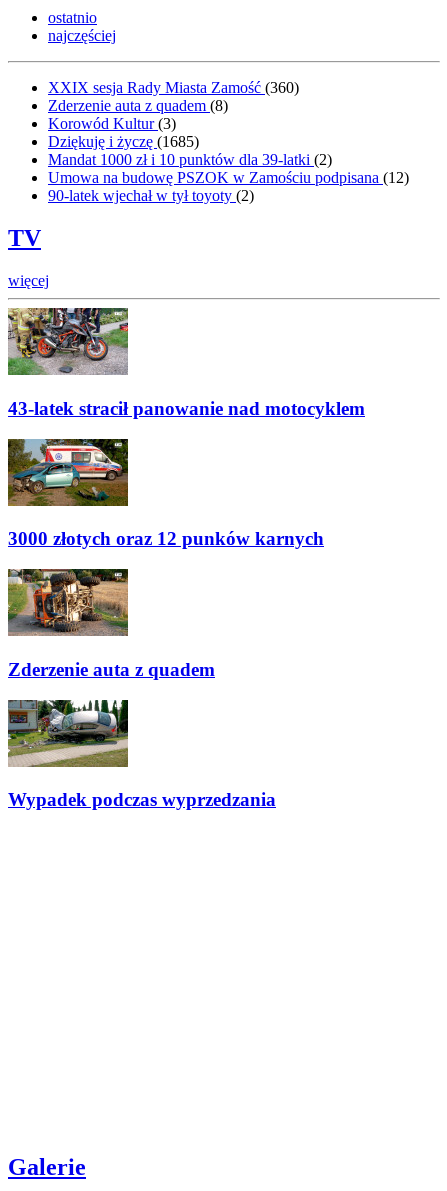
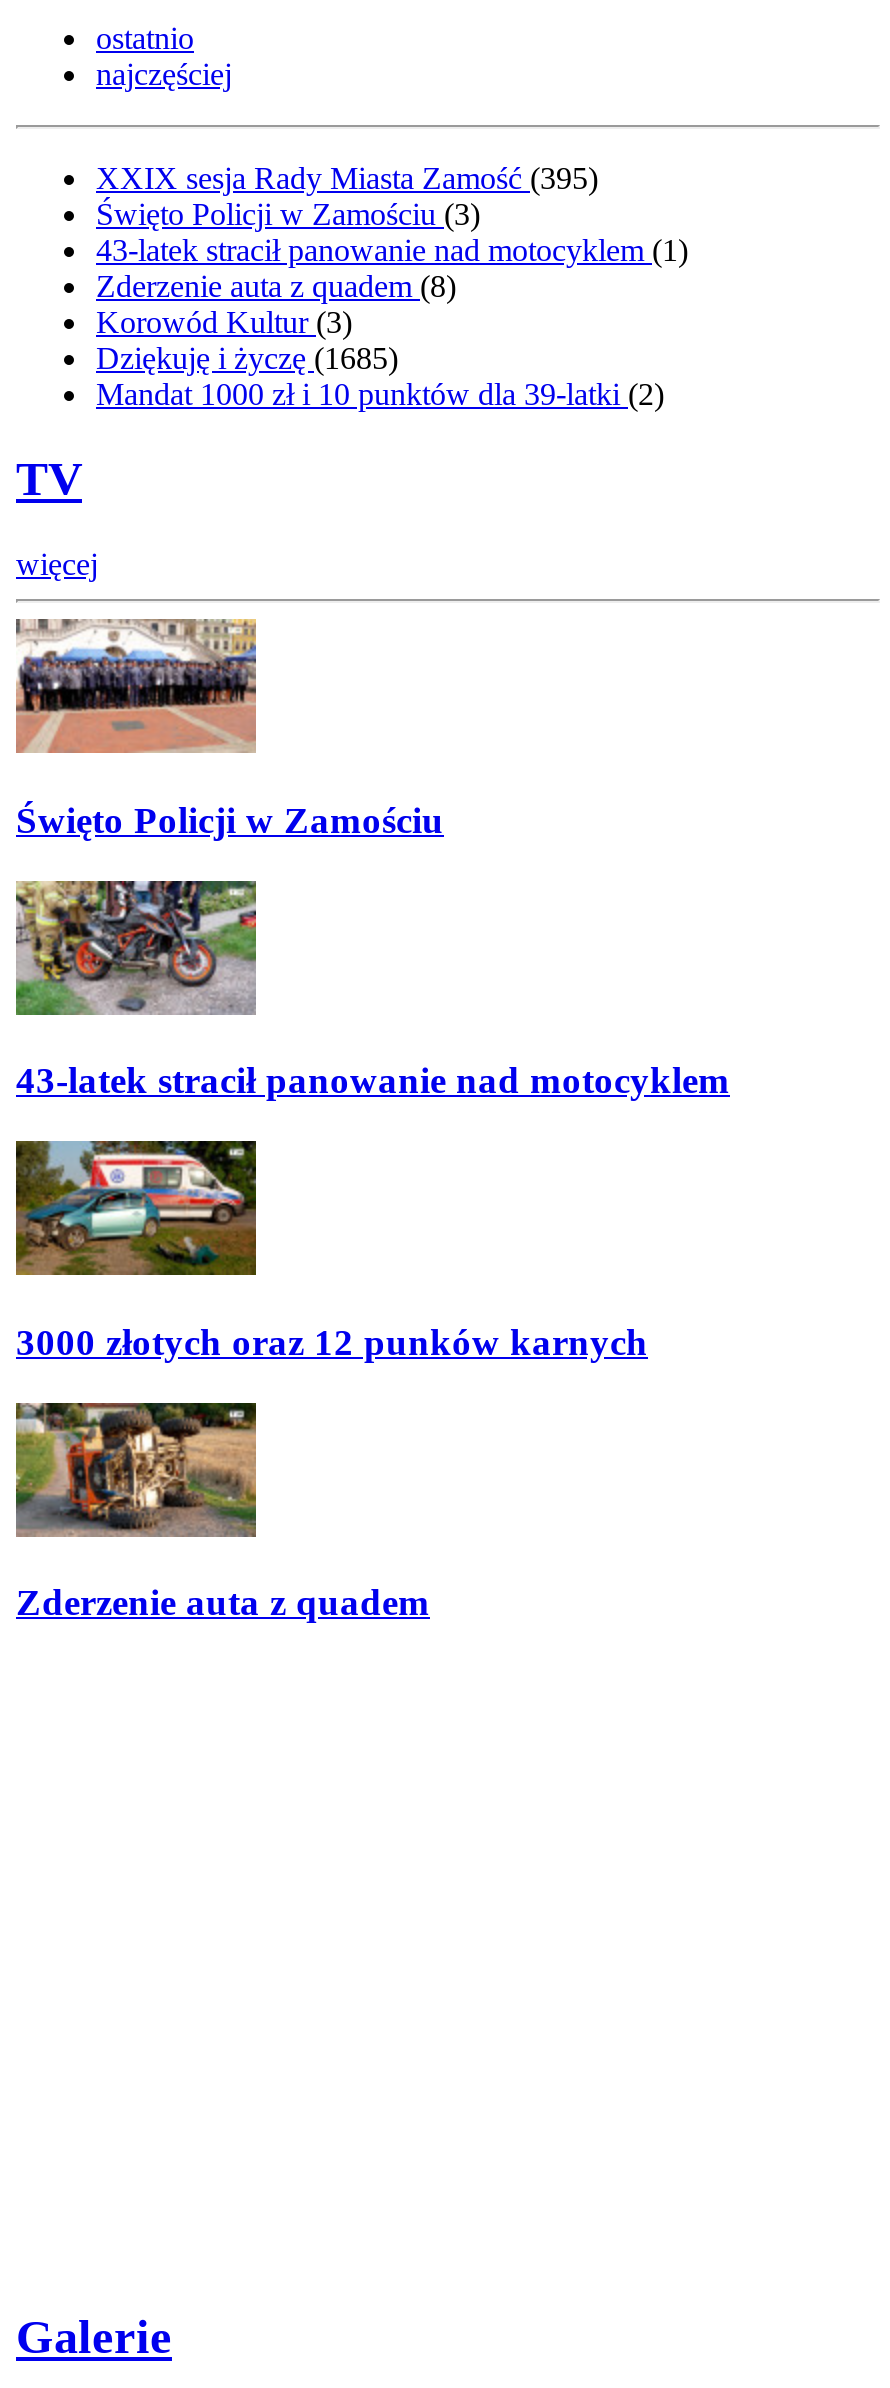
- XXIX sesja Rady Miasta Zamość (360)
+ XXIX sesja Rady Miasta Zamość (395)
+ Święto Policji w Zamościu (3)
+ 43-latek stracił panowanie nad motocyklem (1)

moved down: Zderzenie auta z quadem (8) | Korowód Kultur (3) | Dziękuję i życzę (1685) | Mandat 1000 zł i 10 punktów dla 39-latki (2)

- Umowa na budowę PSZOK w Zamościu podpisana (12)
- 90-latek wjechał w tył toyoty (2)

+ [image]
+ Święto Policji w Zamościu

moved down: [image] | 43-latek stracił panowanie nad motocyklem | 3000 złotych oraz 12 punków karnych | Zderzenie auta z quadem

- [image]
- Wypadek podczas wyprzedzania
